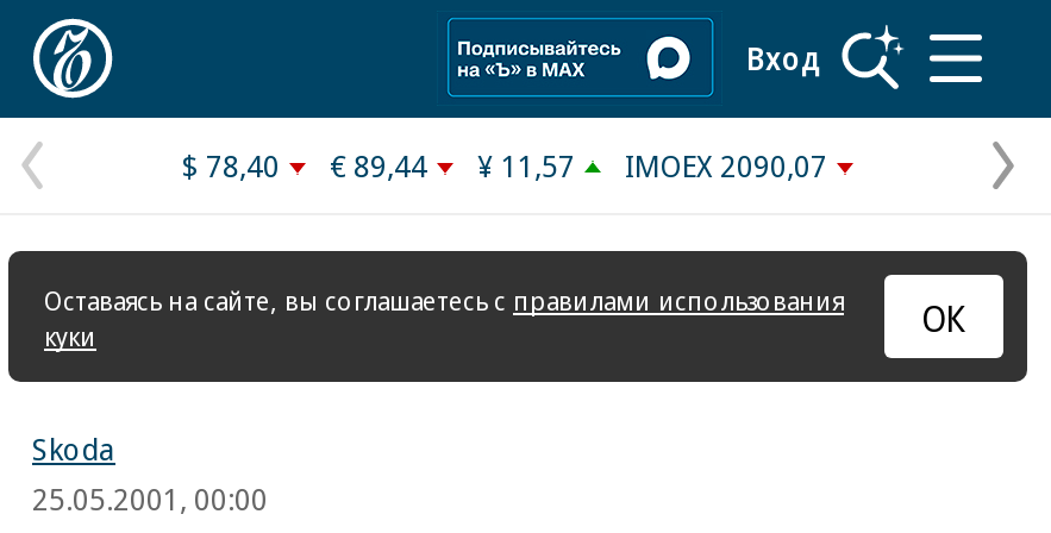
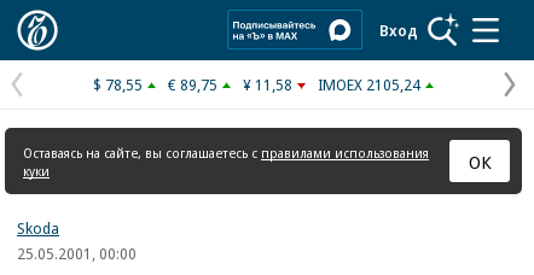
- $ 78,40
+ $ 78,55

- € 89,44
+ € 89,75

- ¥ 11,57
+ ¥ 11,58

- IMOEX 2090,07
+ IMOEX 2105,24
